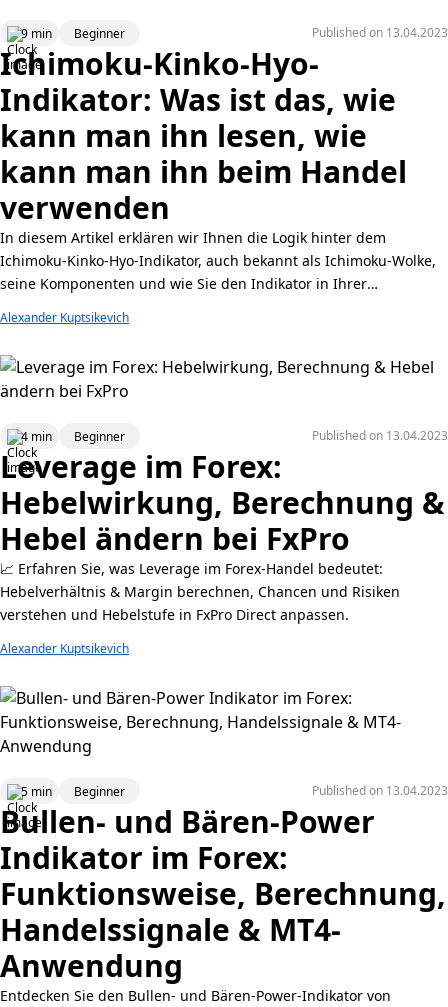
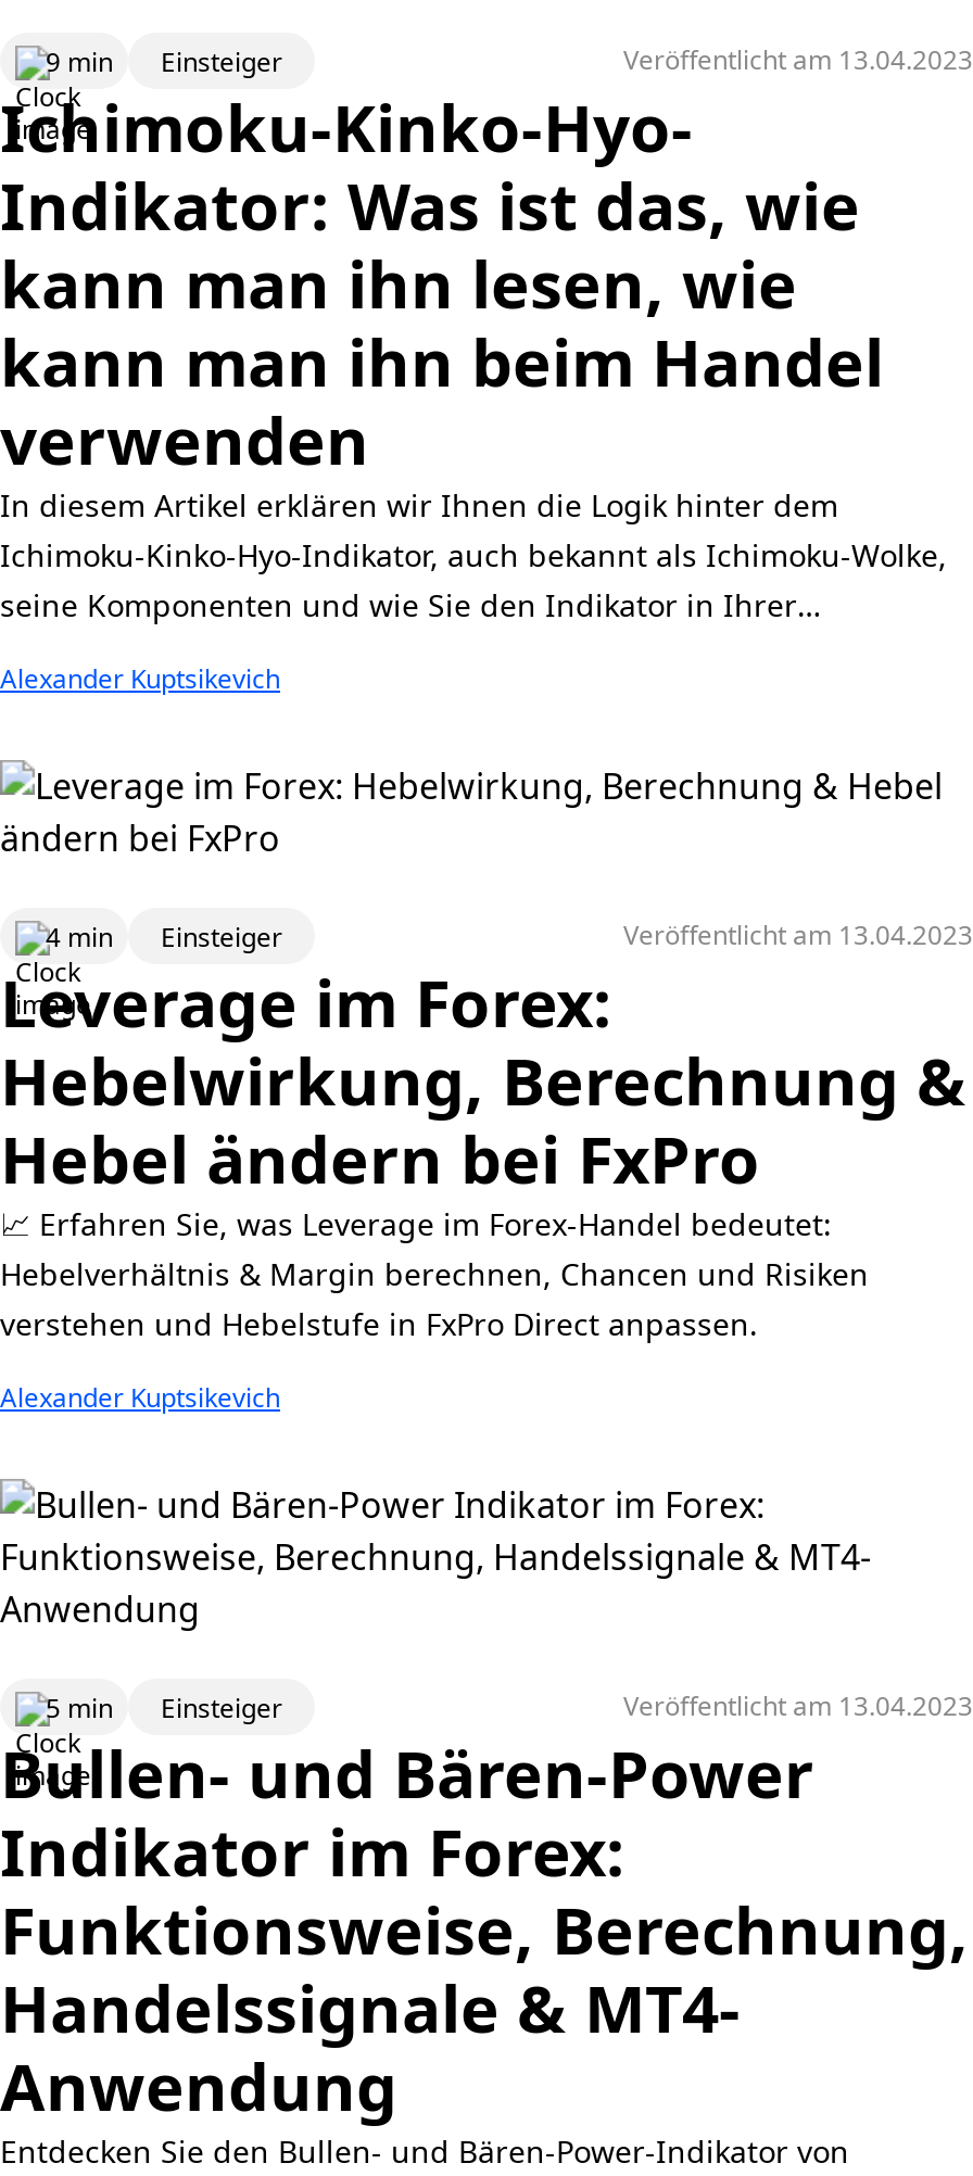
- Beginner
- Published on 13.04.2023
+ Einsteiger
+ Veröffentlicht am 13.04.2023

- Beginner
- Published on 13.04.2023
+ Einsteiger
+ Veröffentlicht am 13.04.2023

- Beginner
- Published on 13.04.2023
+ Einsteiger
+ Veröffentlicht am 13.04.2023
